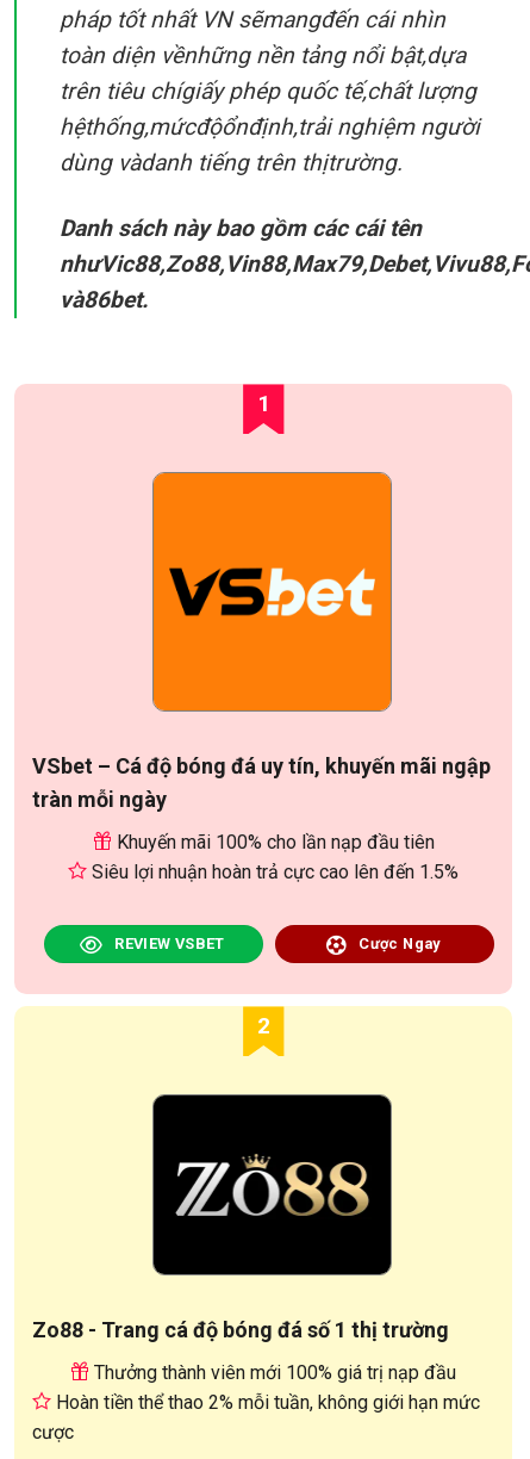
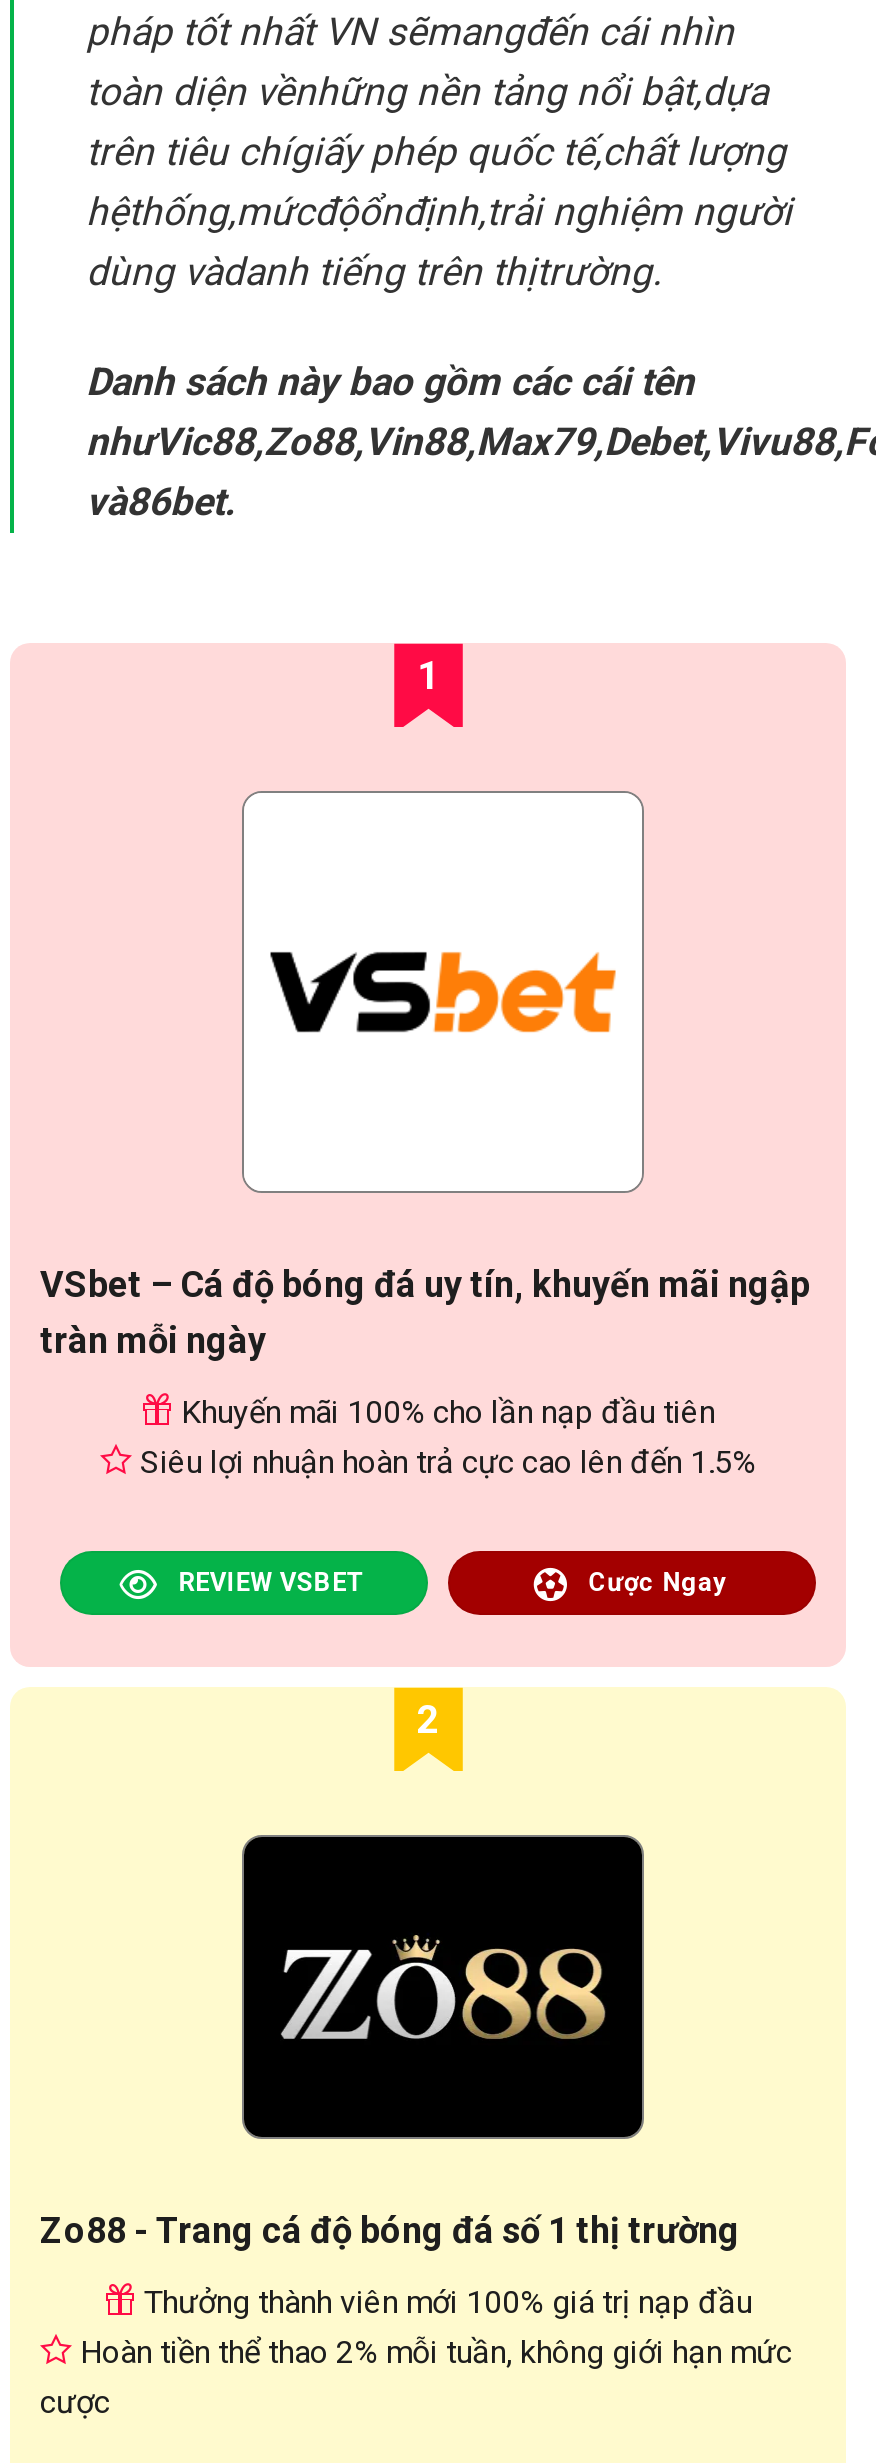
- [image]
+ [image]
